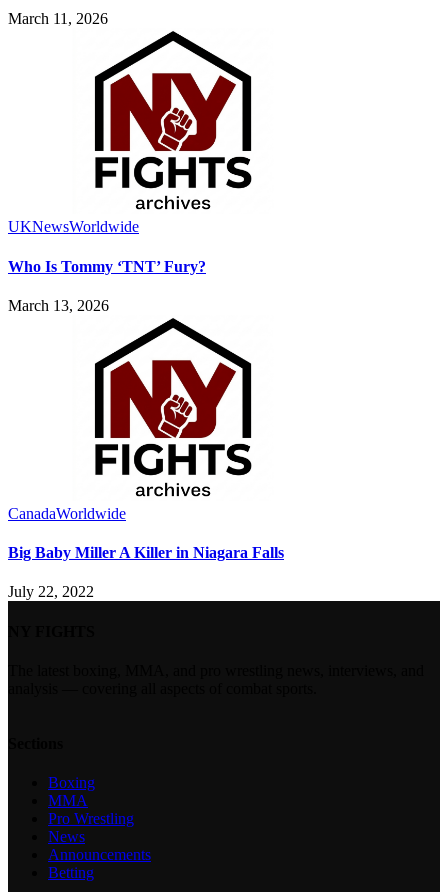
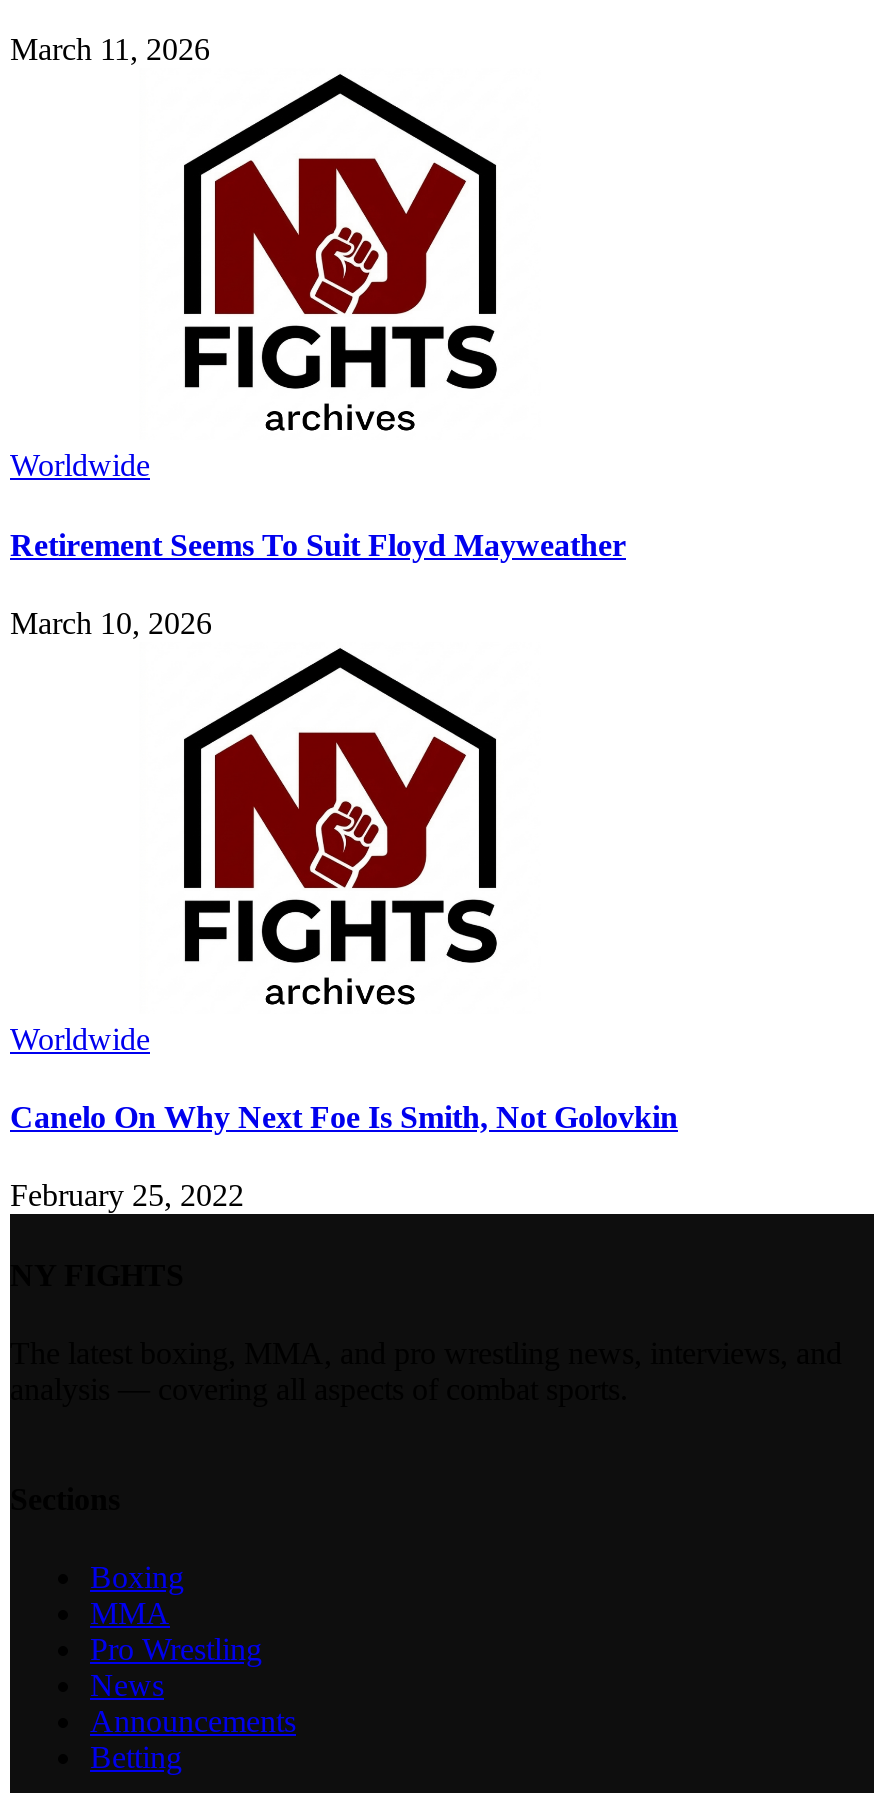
- UKNewsWorldwide
+ Worldwide

- Who Is Tommy ‘TNT’ Fury?
+ Retirement Seems To Suit Floyd Mayweather

- March 13, 2026
+ March 10, 2026

- CanadaWorldwide
+ Worldwide

- Big Baby Miller A Killer in Niagara Falls
+ Canelo On Why Next Foe Is Smith, Not Golovkin

- July 22, 2022
+ February 25, 2022
